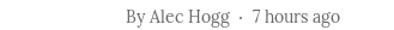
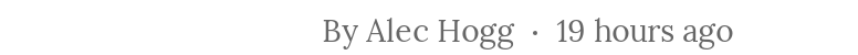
- By Alec Hogg 7 hours ago
+ By Alec Hogg 19 hours ago
